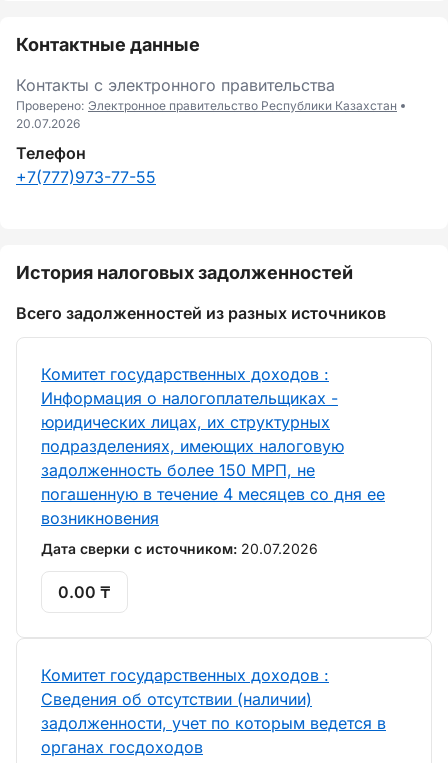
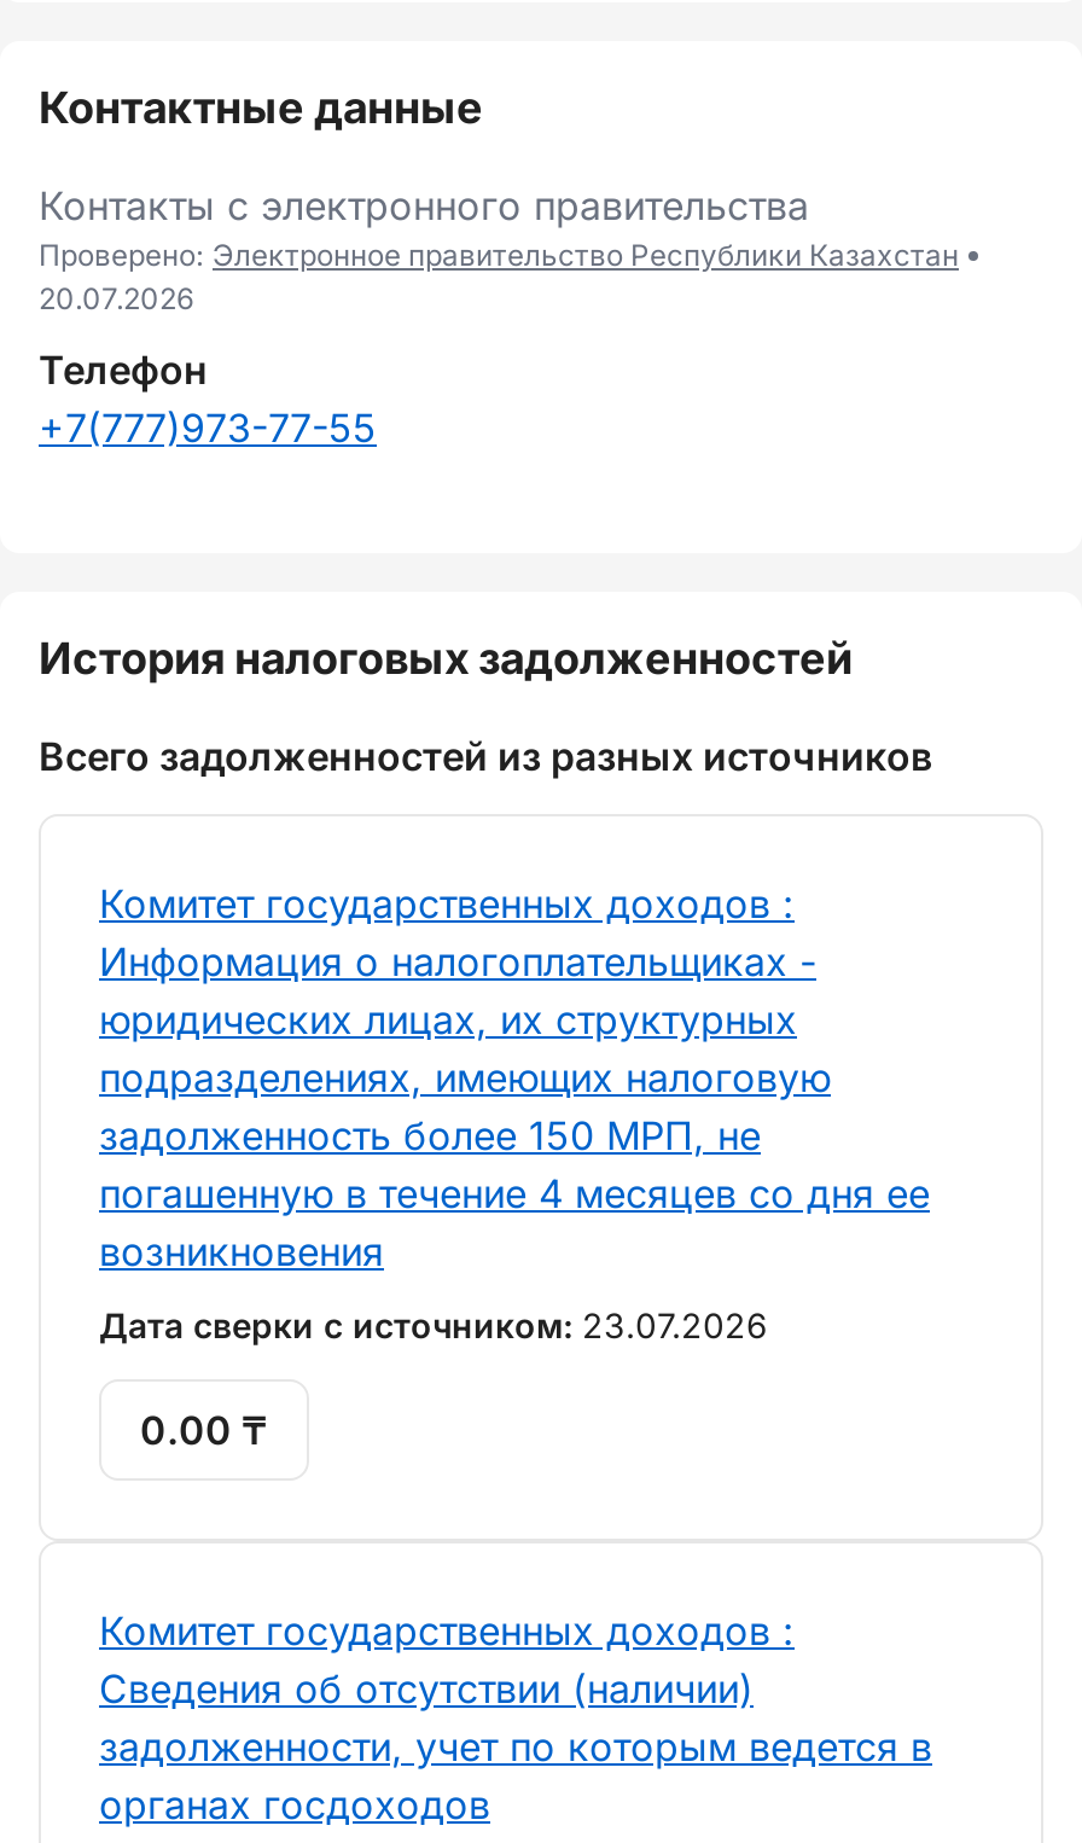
- Дата сверки с источником: 20.07.2026
+ Дата сверки с источником: 23.07.2026
